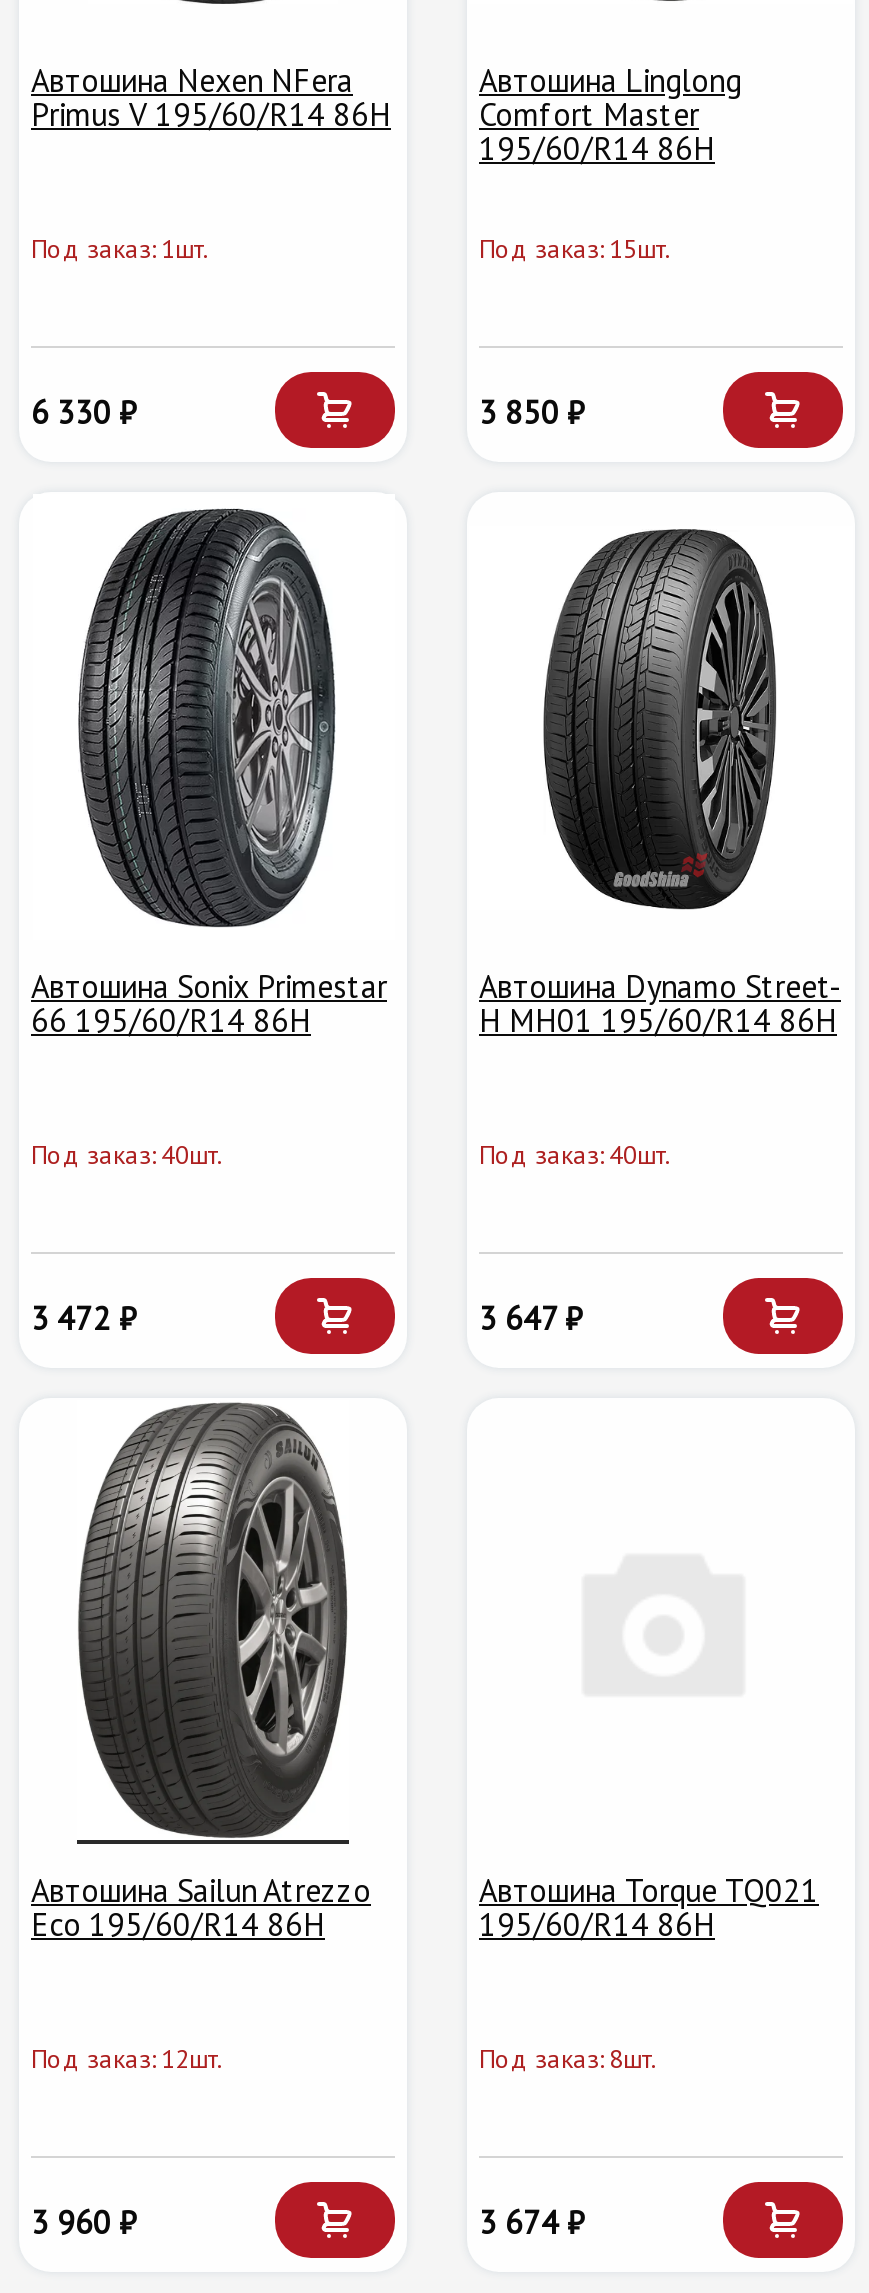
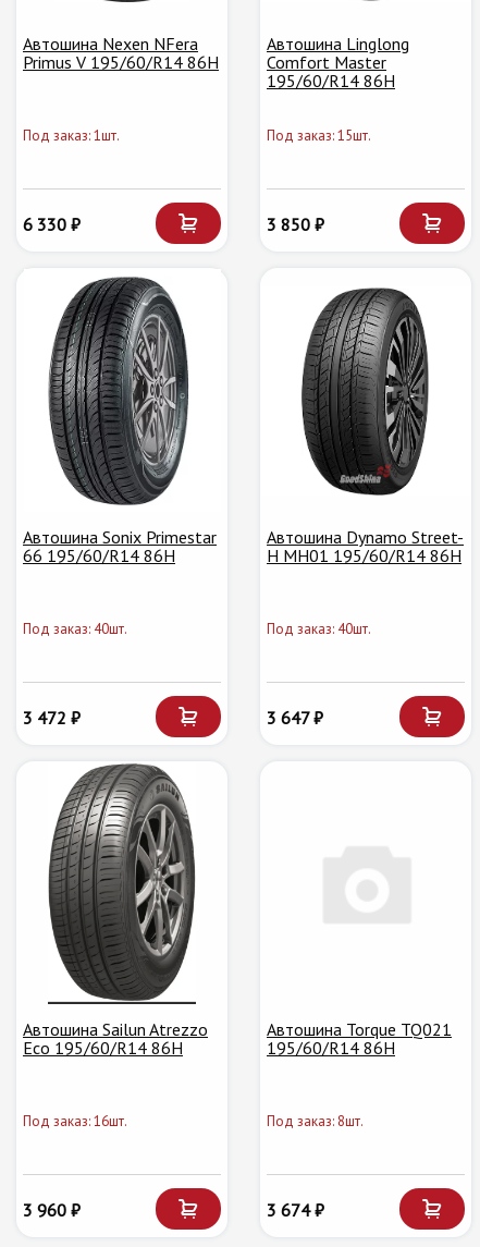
- Под заказ: 12шт.
+ Под заказ: 16шт.
